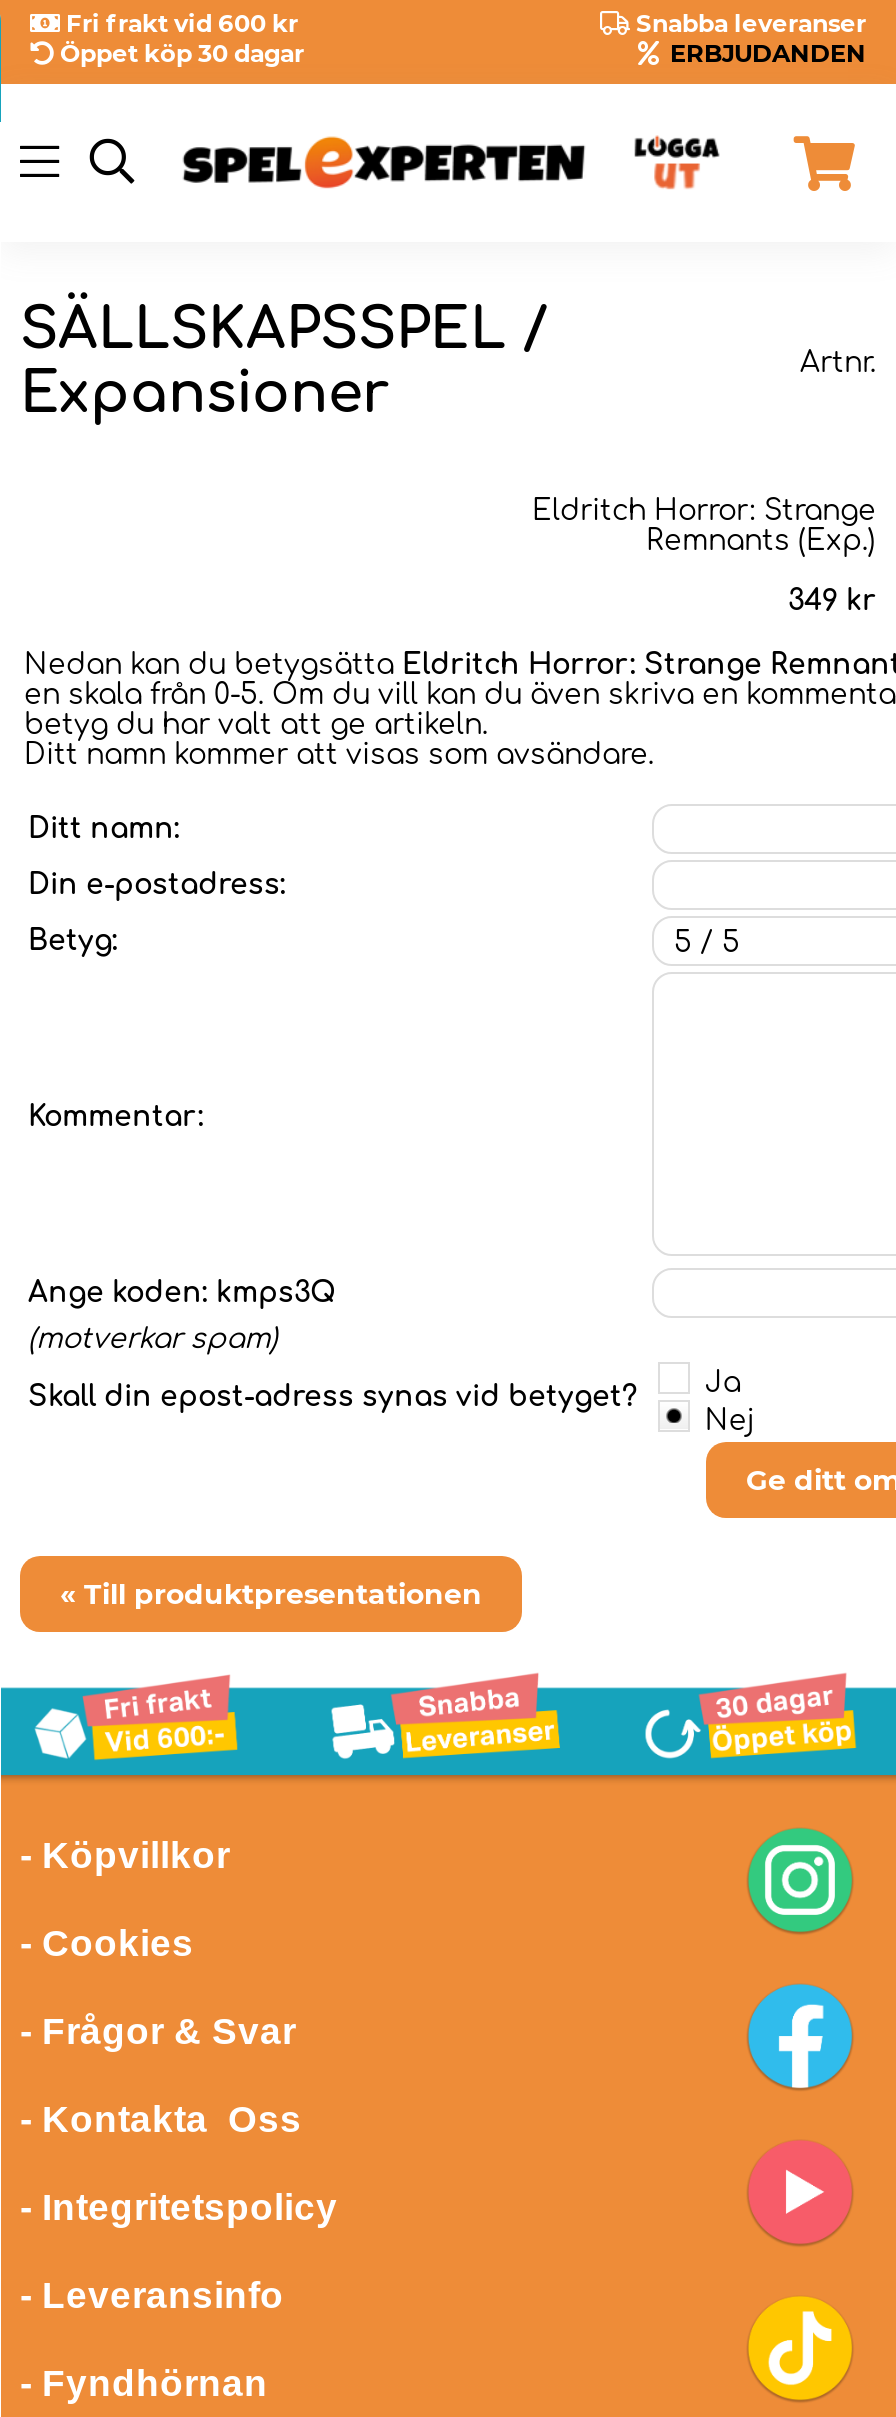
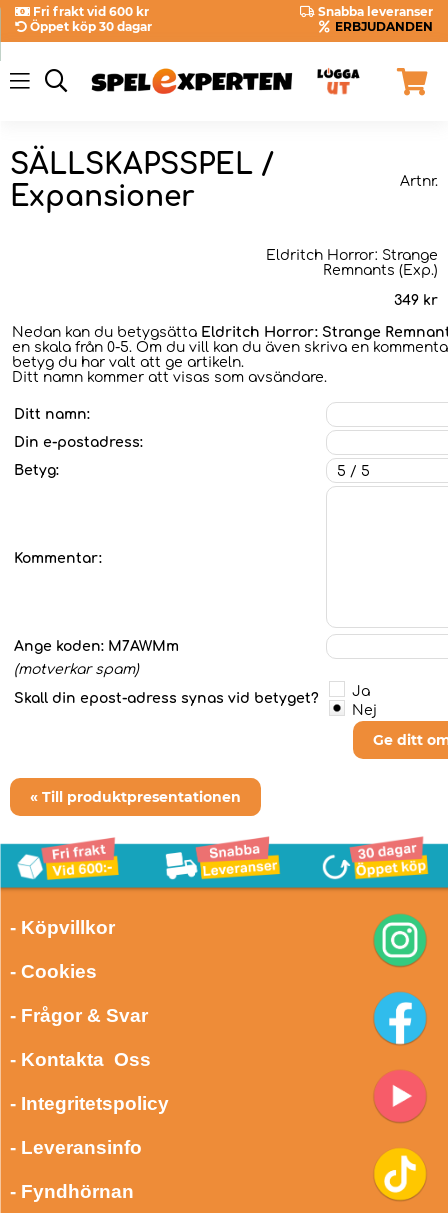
- Ange koden: kmps3Q
+ Ange koden: M7AWMm
